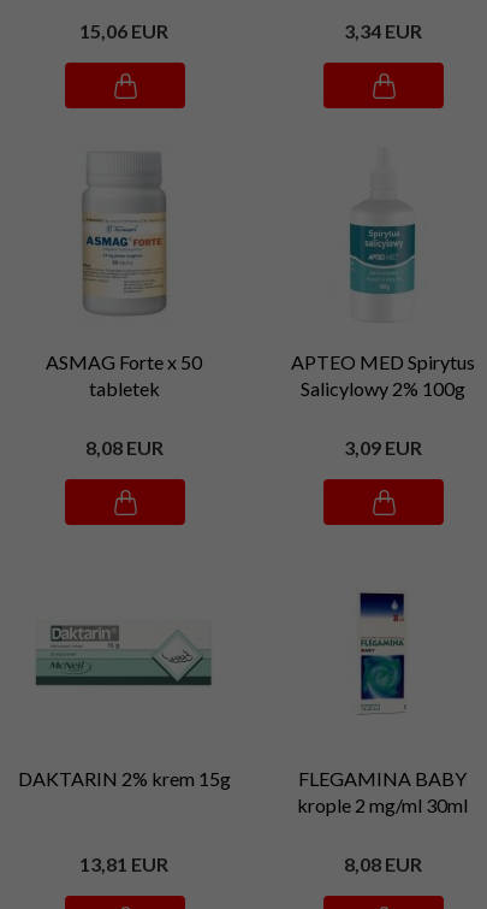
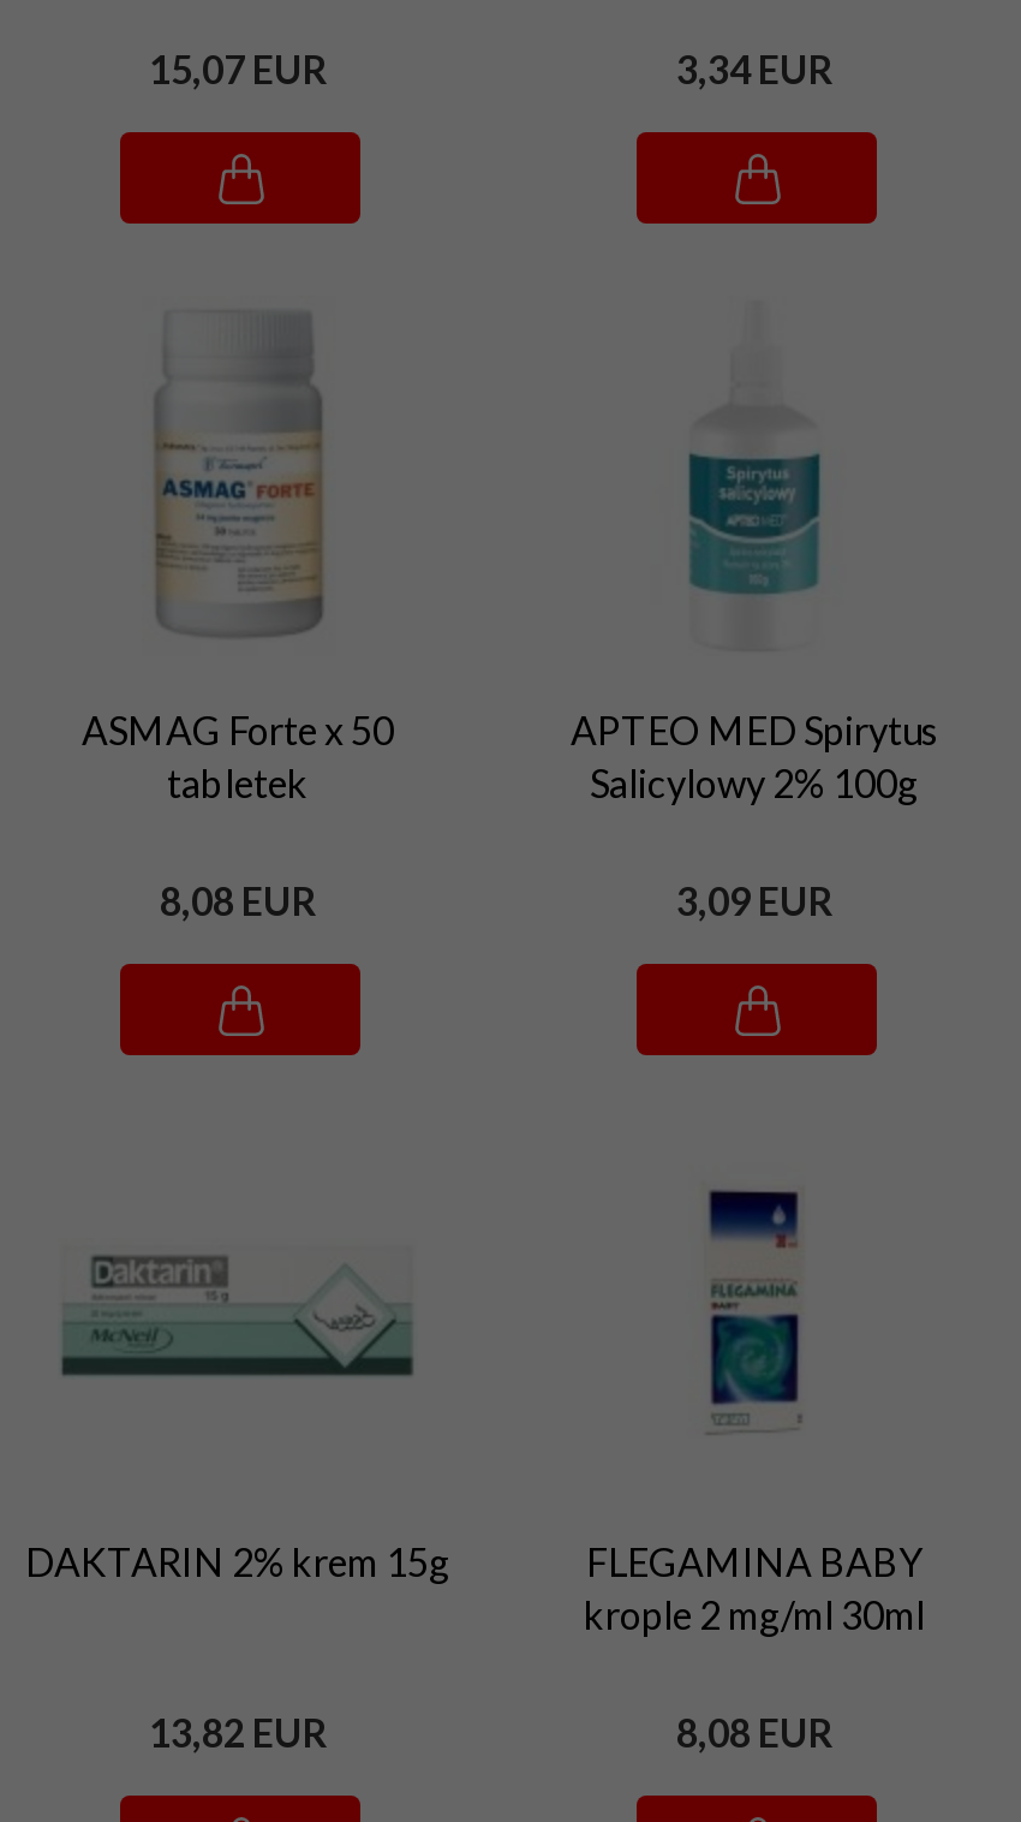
- 15,06 EUR
+ 15,07 EUR

- 13,81 EUR
+ 13,82 EUR
